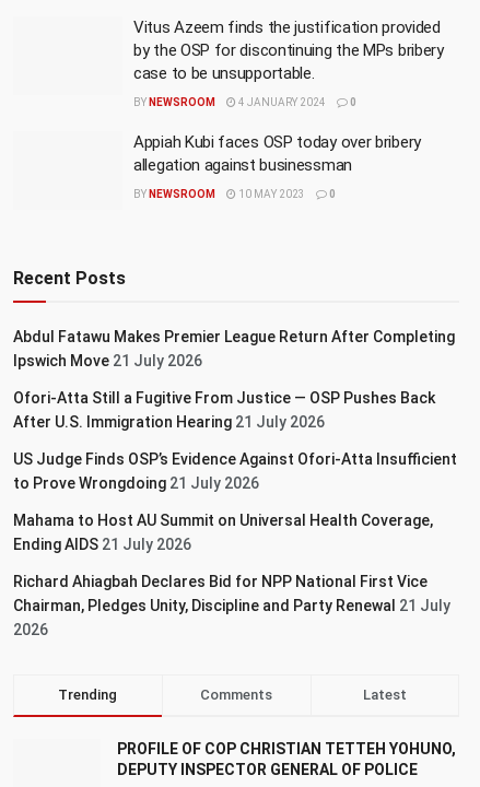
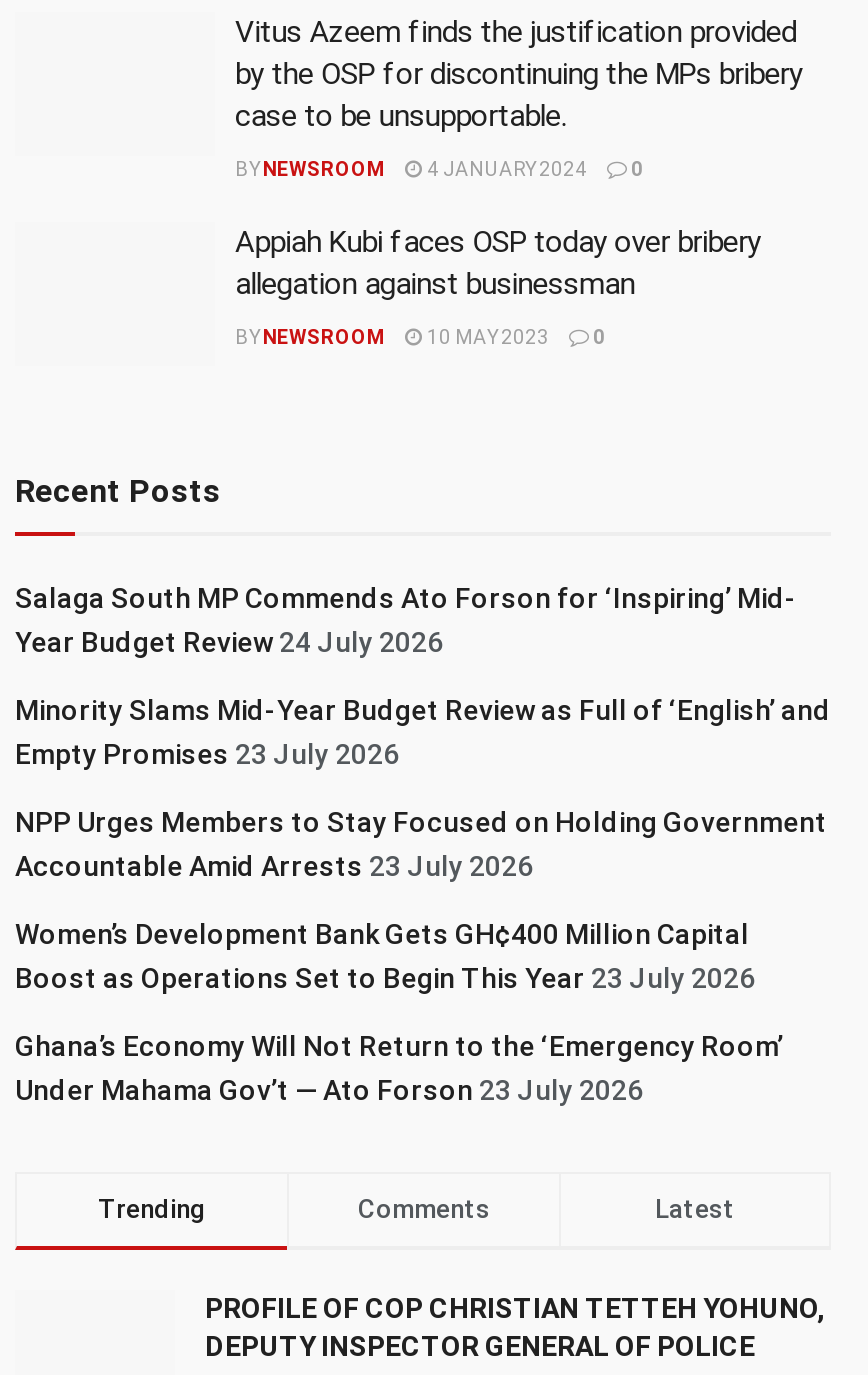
- Abdul Fatawu Makes Premier League Return After Completing
- Ipswich Move 21 July 2026
+ Salaga South MP Commends Ato Forson for ‘Inspiring’ Mid-
+ Year Budget Review 24 July 2026

- Ofori-Atta Still a Fugitive From Justice — OSP Pushes Back
- After U.S. Immigration Hearing 21 July 2026
+ Minority Slams Mid-Year Budget Review as Full of ‘English’ and
+ Empty Promises 23 July 2026

- US Judge Finds OSP’s Evidence Against Ofori-Atta Insufficient
- to Prove Wrongdoing 21 July 2026
+ NPP Urges Members to Stay Focused on Holding Government
+ Accountable Amid Arrests 23 July 2026

- Mahama to Host AU Summit on Universal Health Coverage,
- Ending AIDS 21 July 2026
+ Women’s Development Bank Gets GH¢400 Million Capital
+ Boost as Operations Set to Begin This Year 23 July 2026

- Richard Ahiagbah Declares Bid for NPP National First Vice
- Chairman, Pledges Unity, Discipline and Party Renewal 21 July
- 2026
+ Ghana’s Economy Will Not Return to the ‘Emergency Room’
+ Under Mahama Gov’t — Ato Forson 23 July 2026
